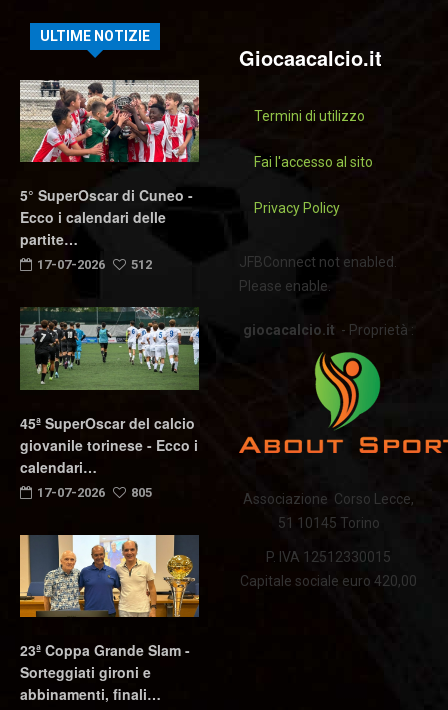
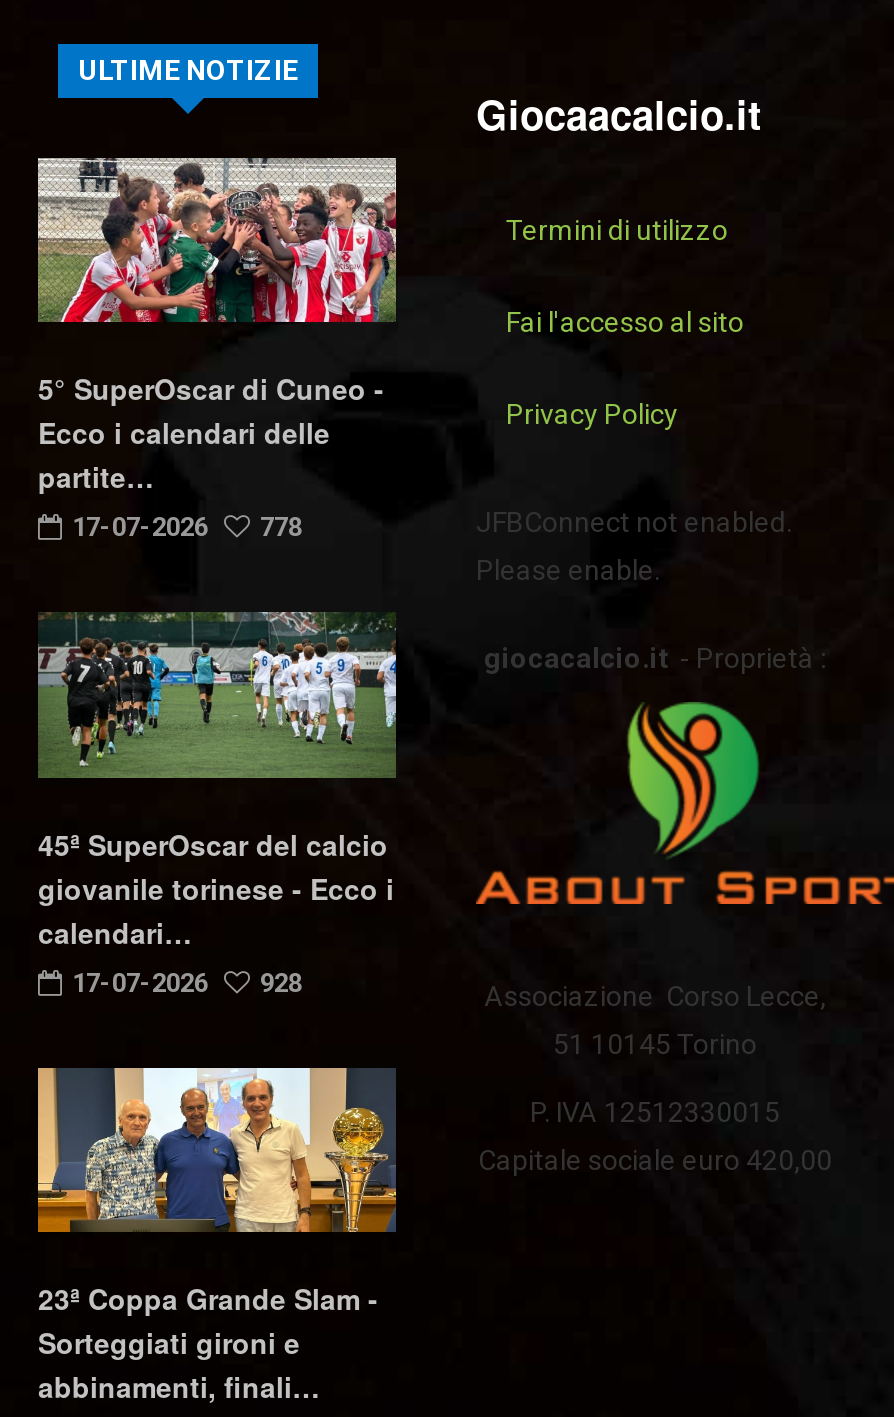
- 17-07-2026 512
+ 17-07-2026 778

- 17-07-2026 805
+ 17-07-2026 928
